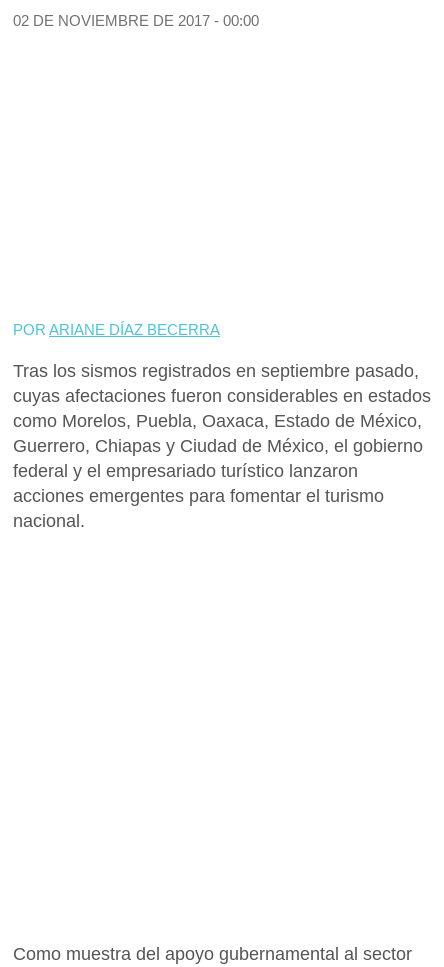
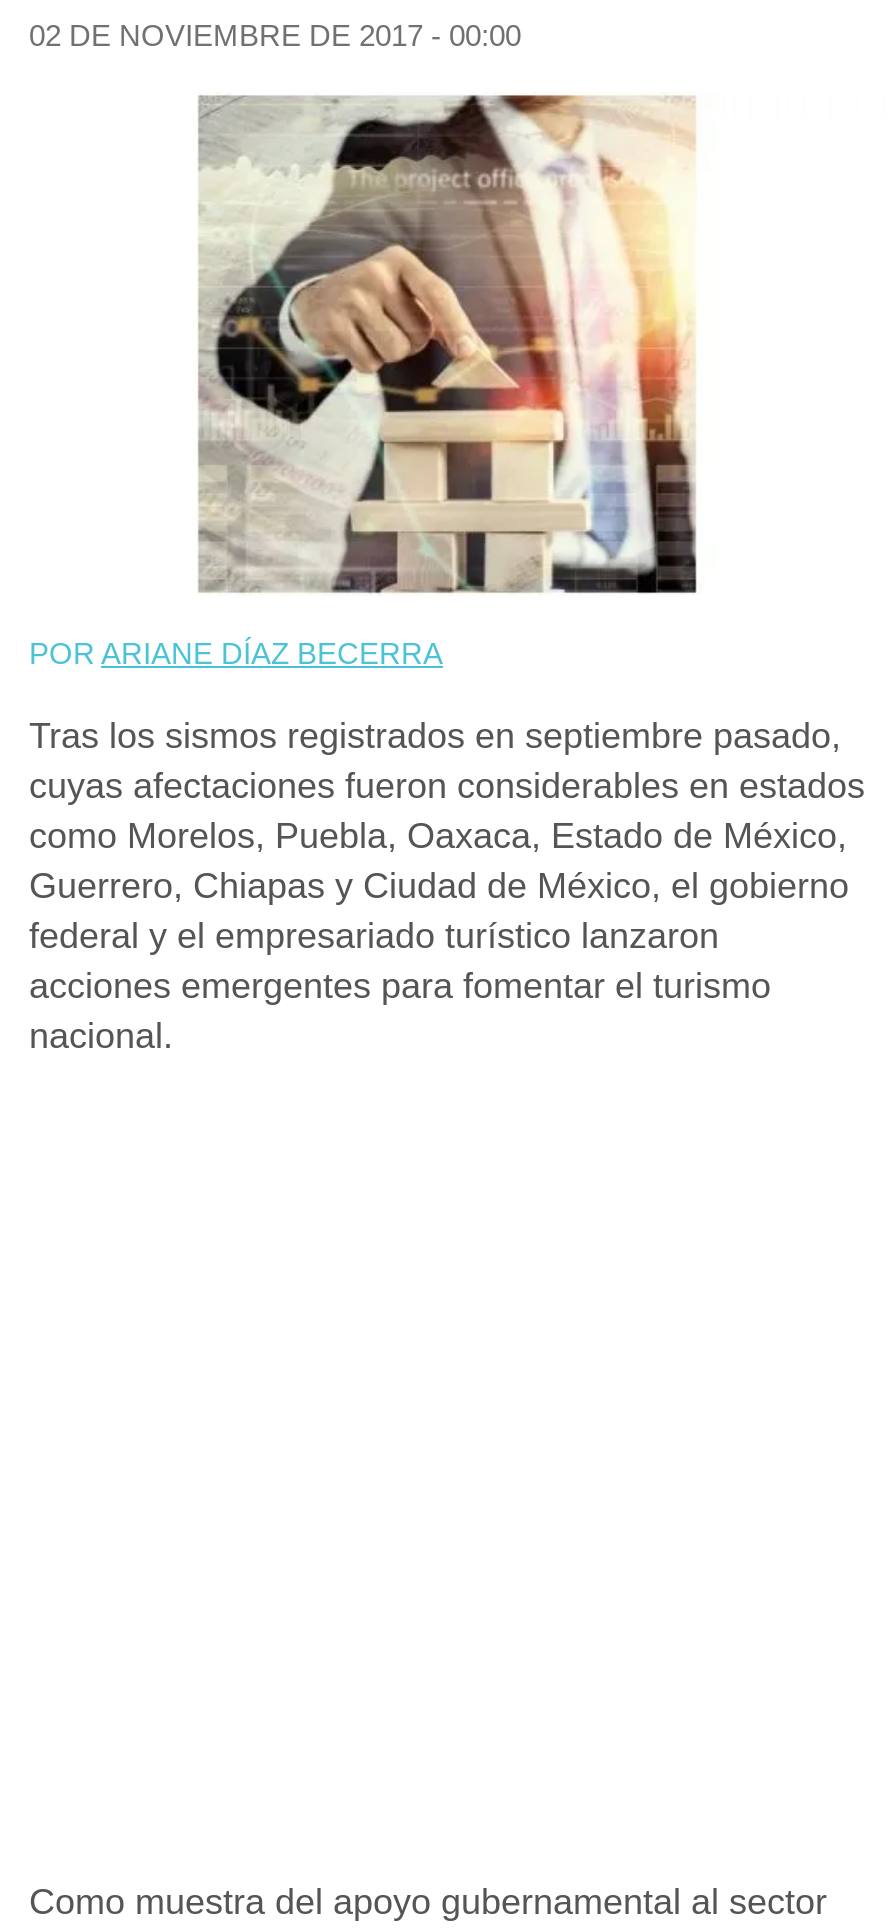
+ [image]
